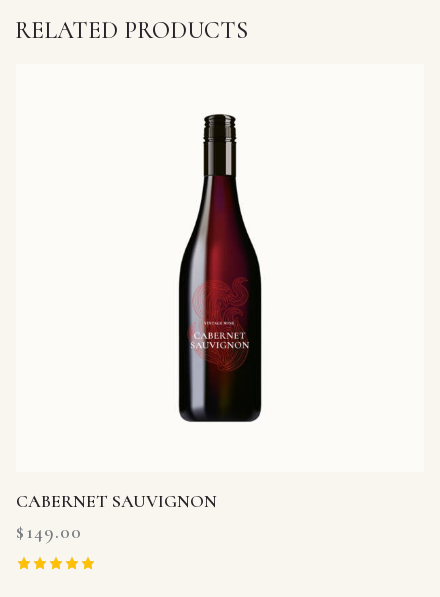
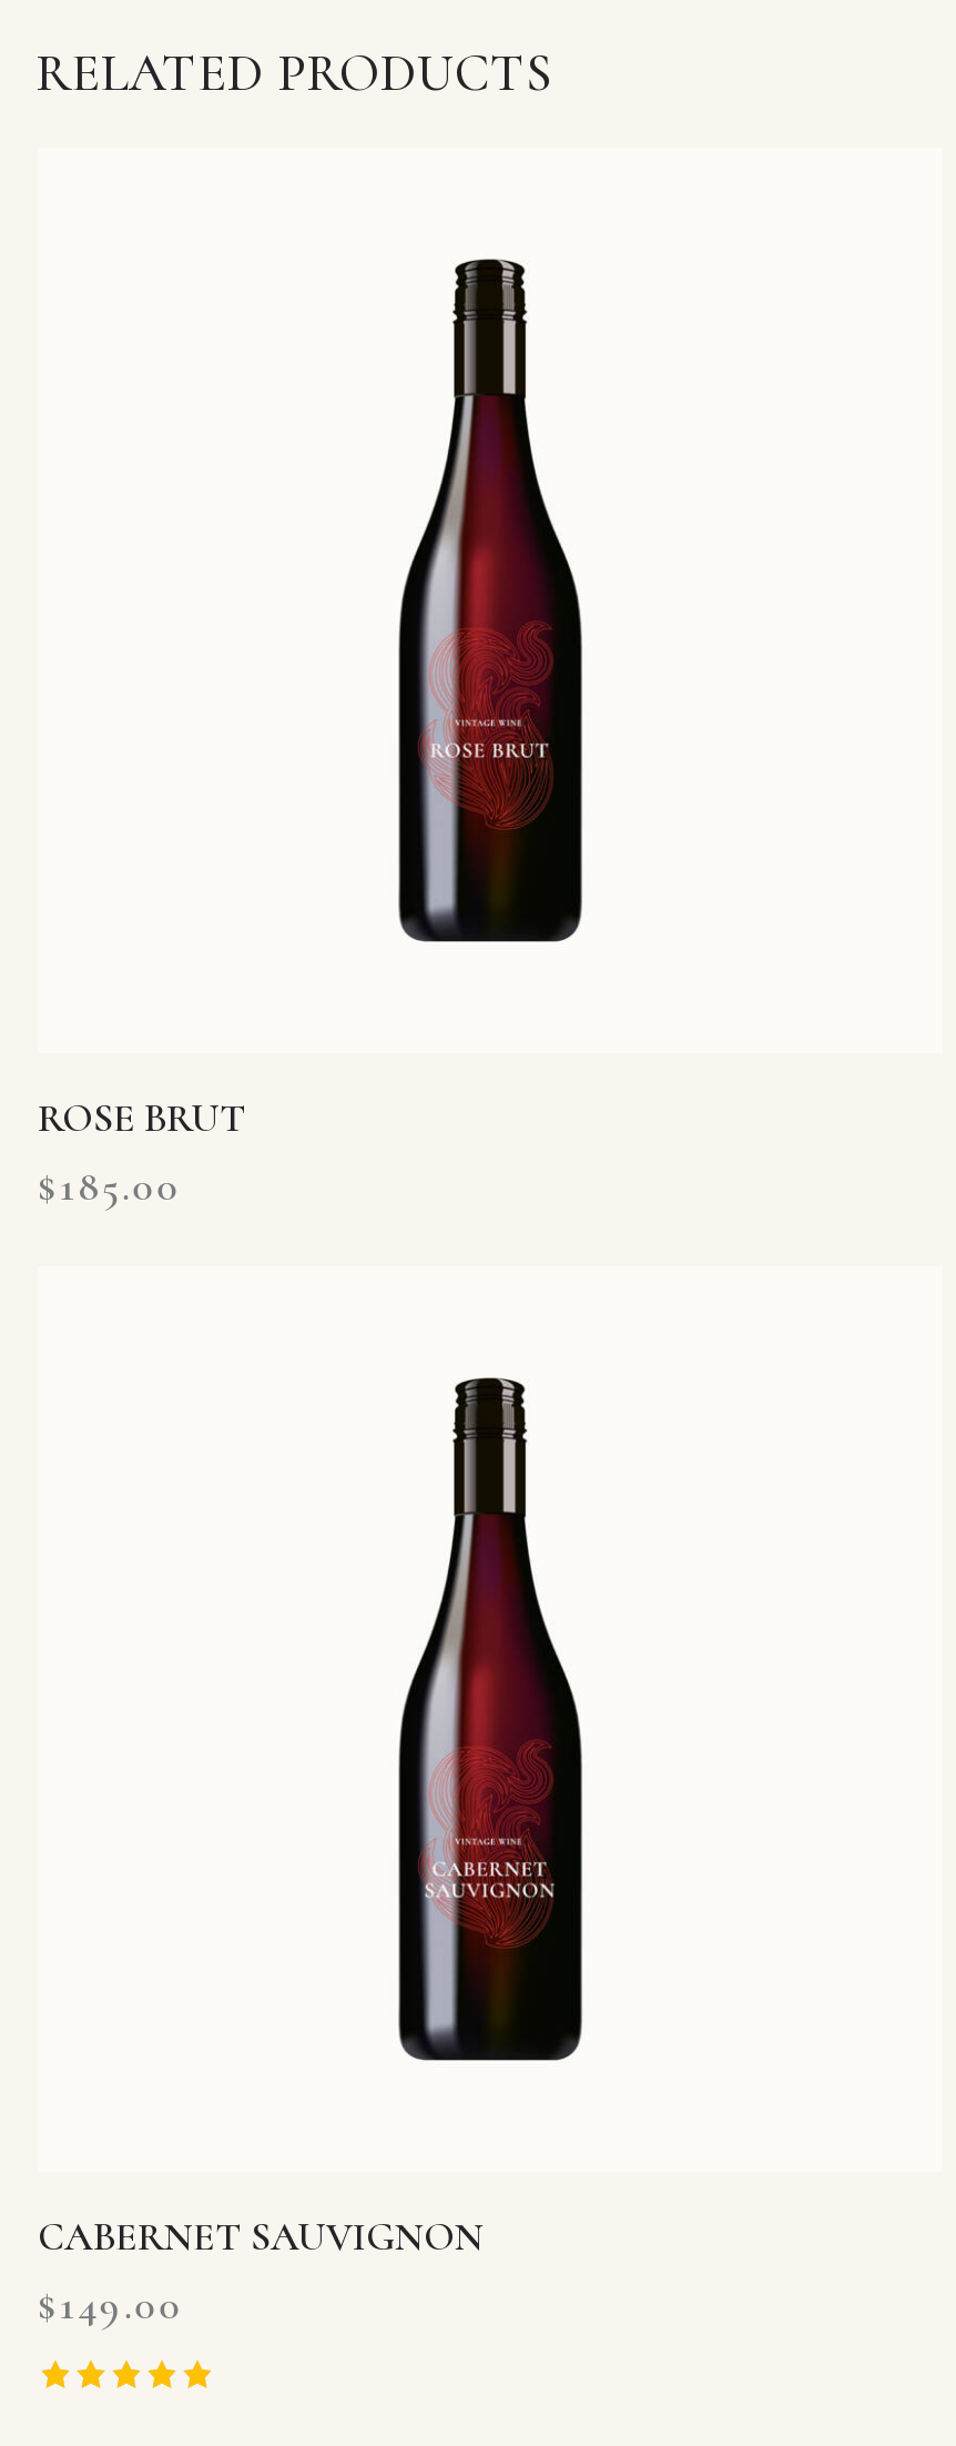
+ ROSE BRUT
+ $185.00
